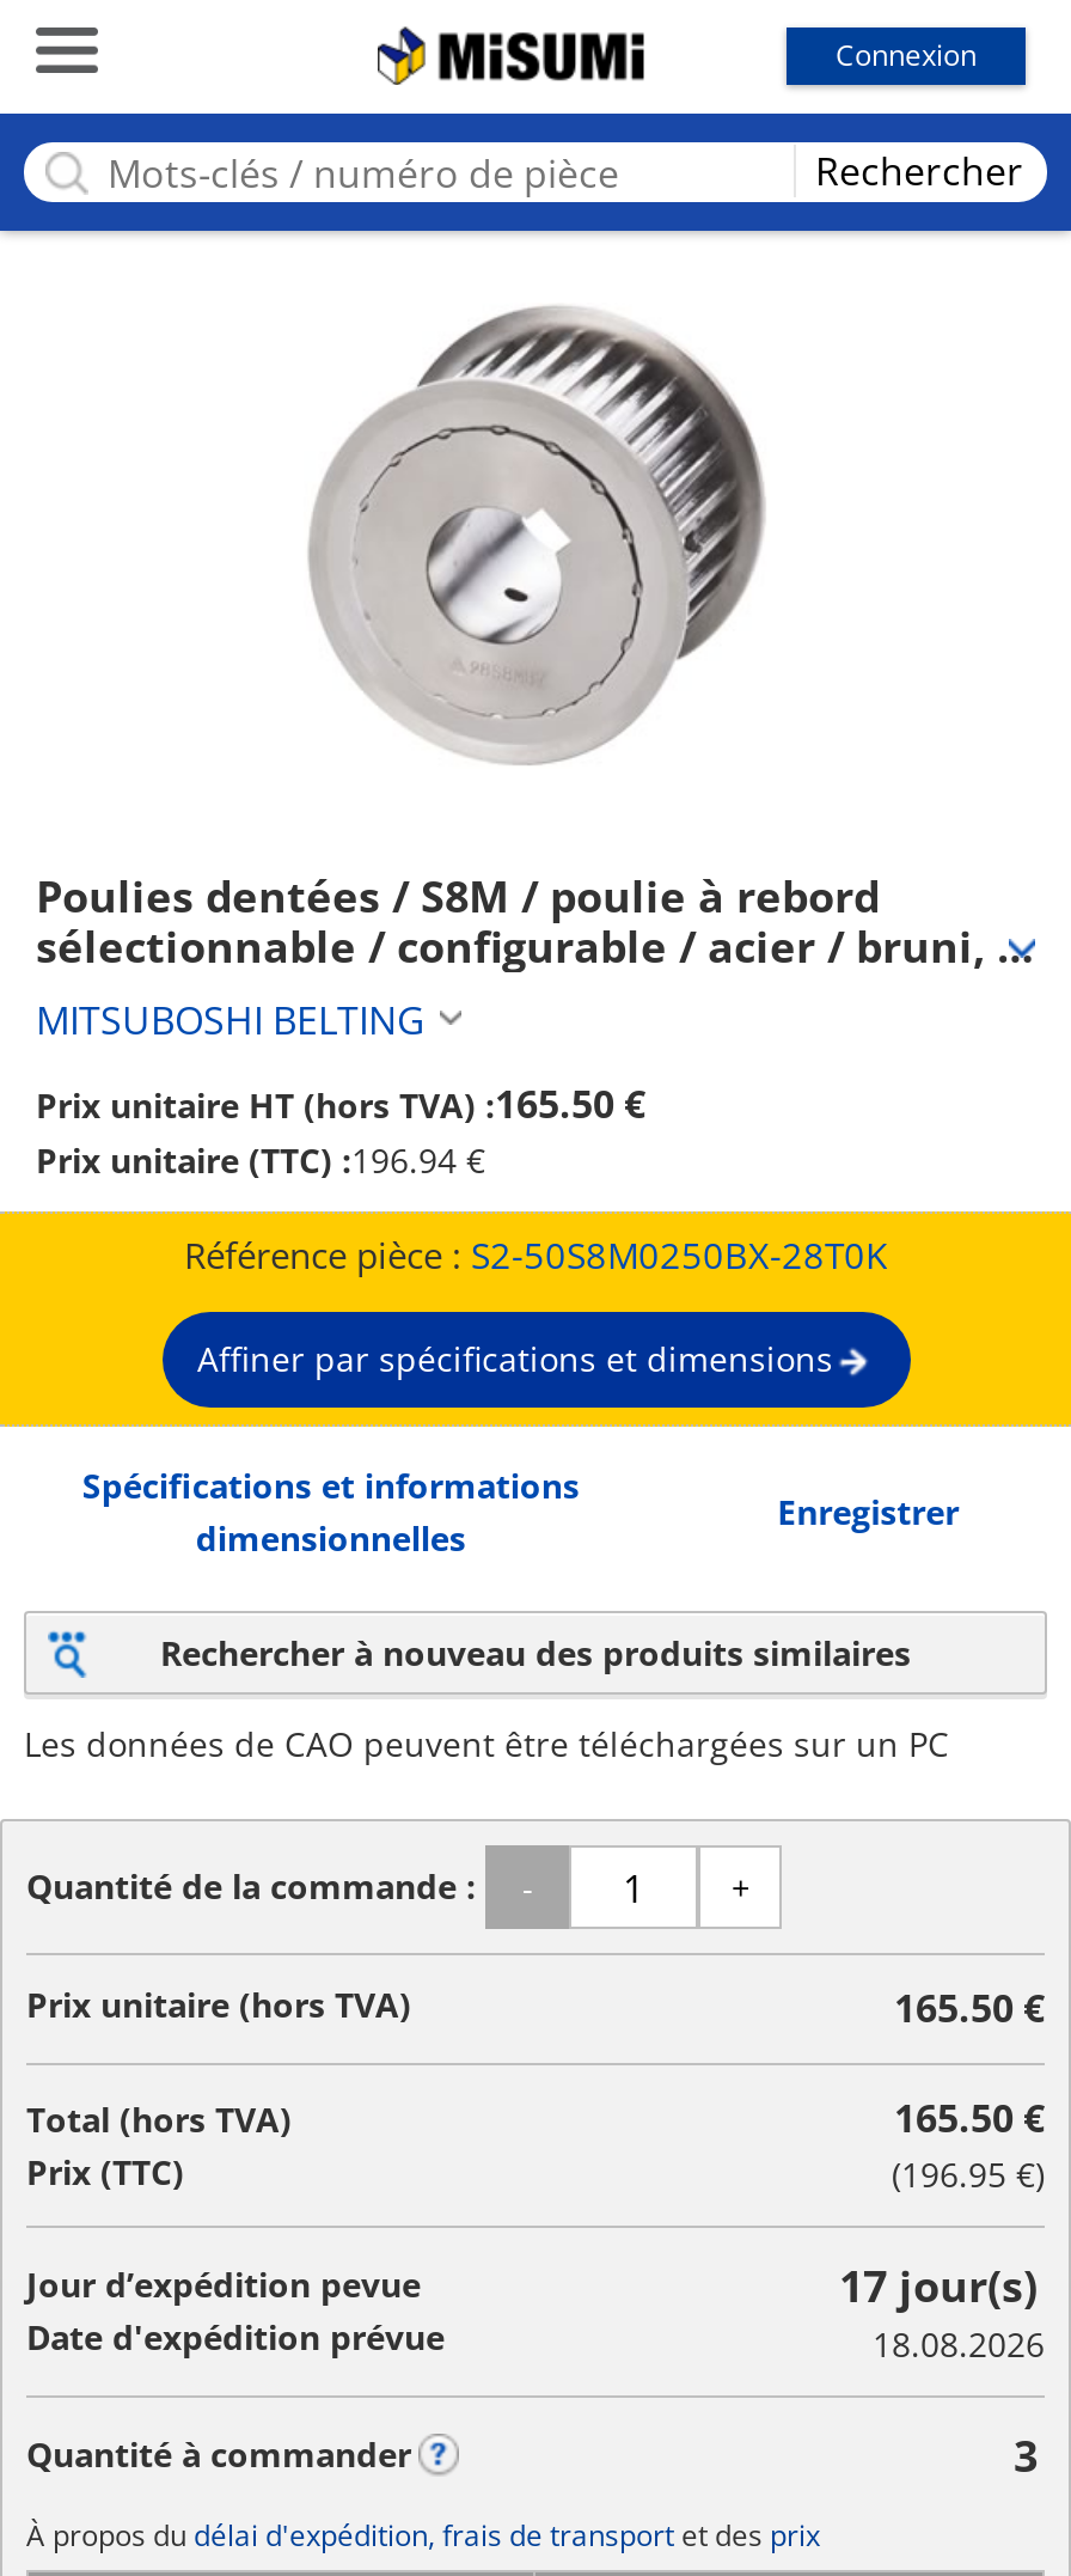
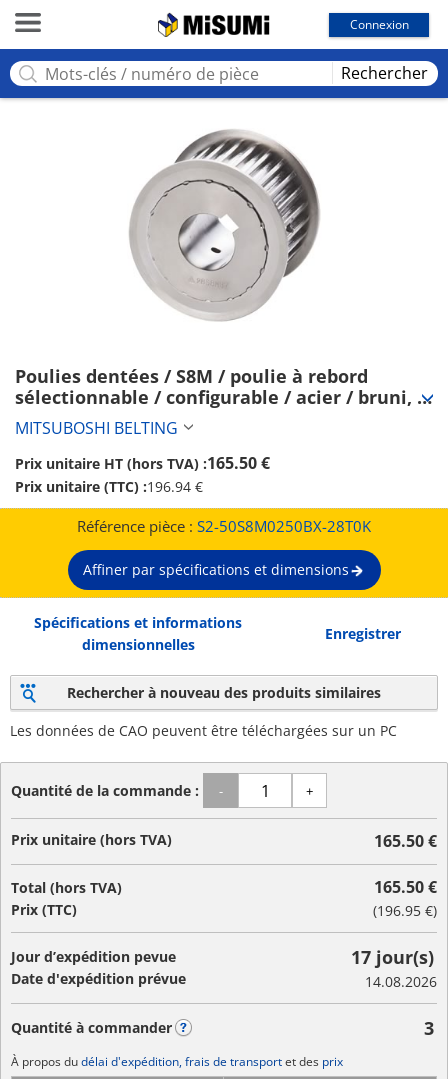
- 18.08.2026
+ 14.08.2026
